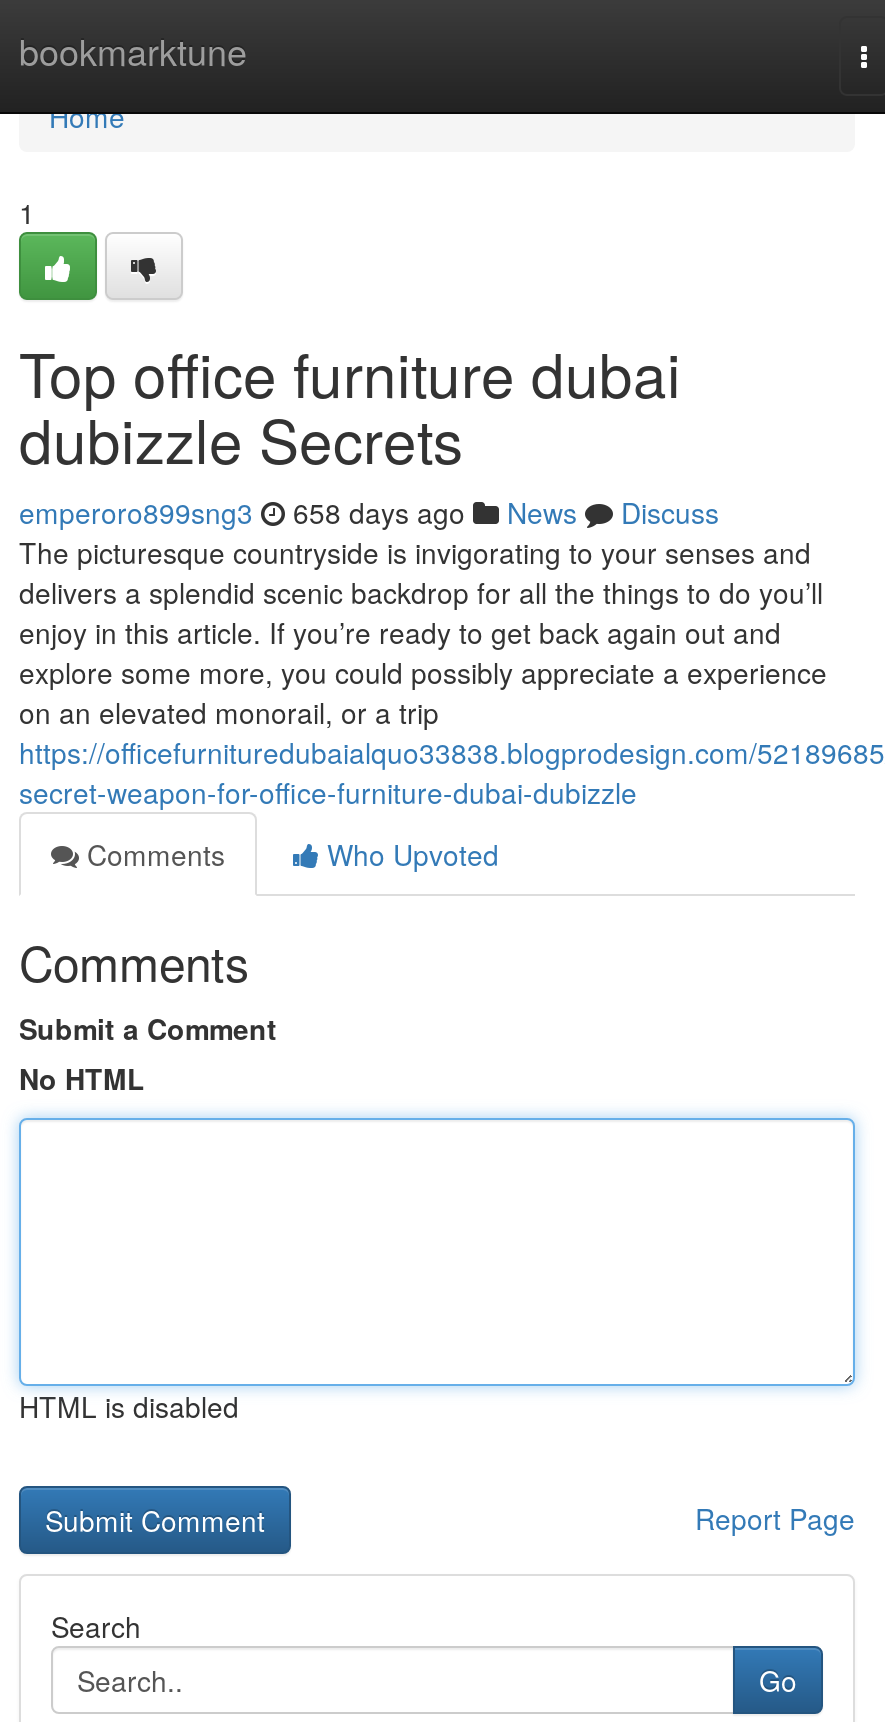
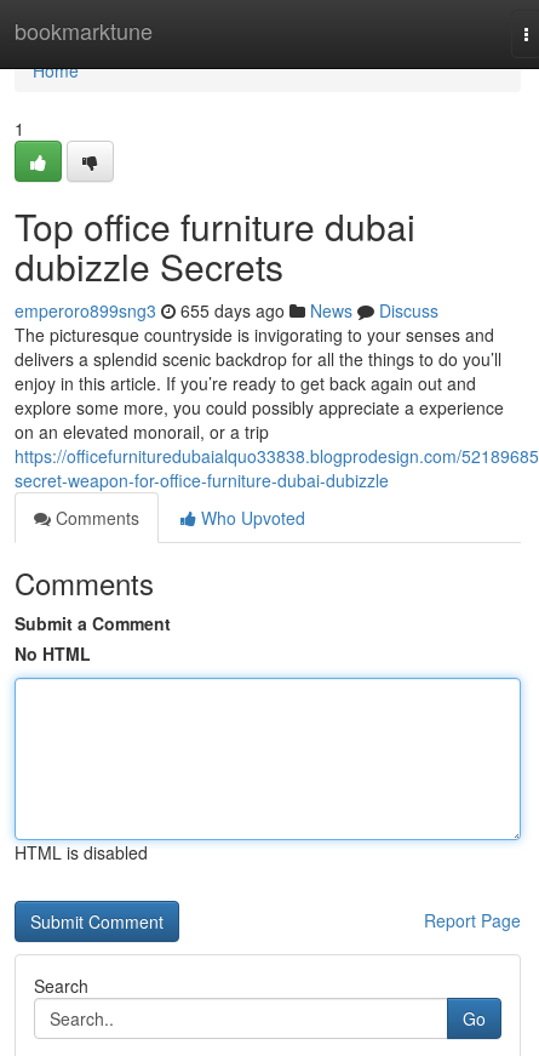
- emperoro899sng3 658 days ago News Discuss
+ emperoro899sng3 655 days ago News Discuss
